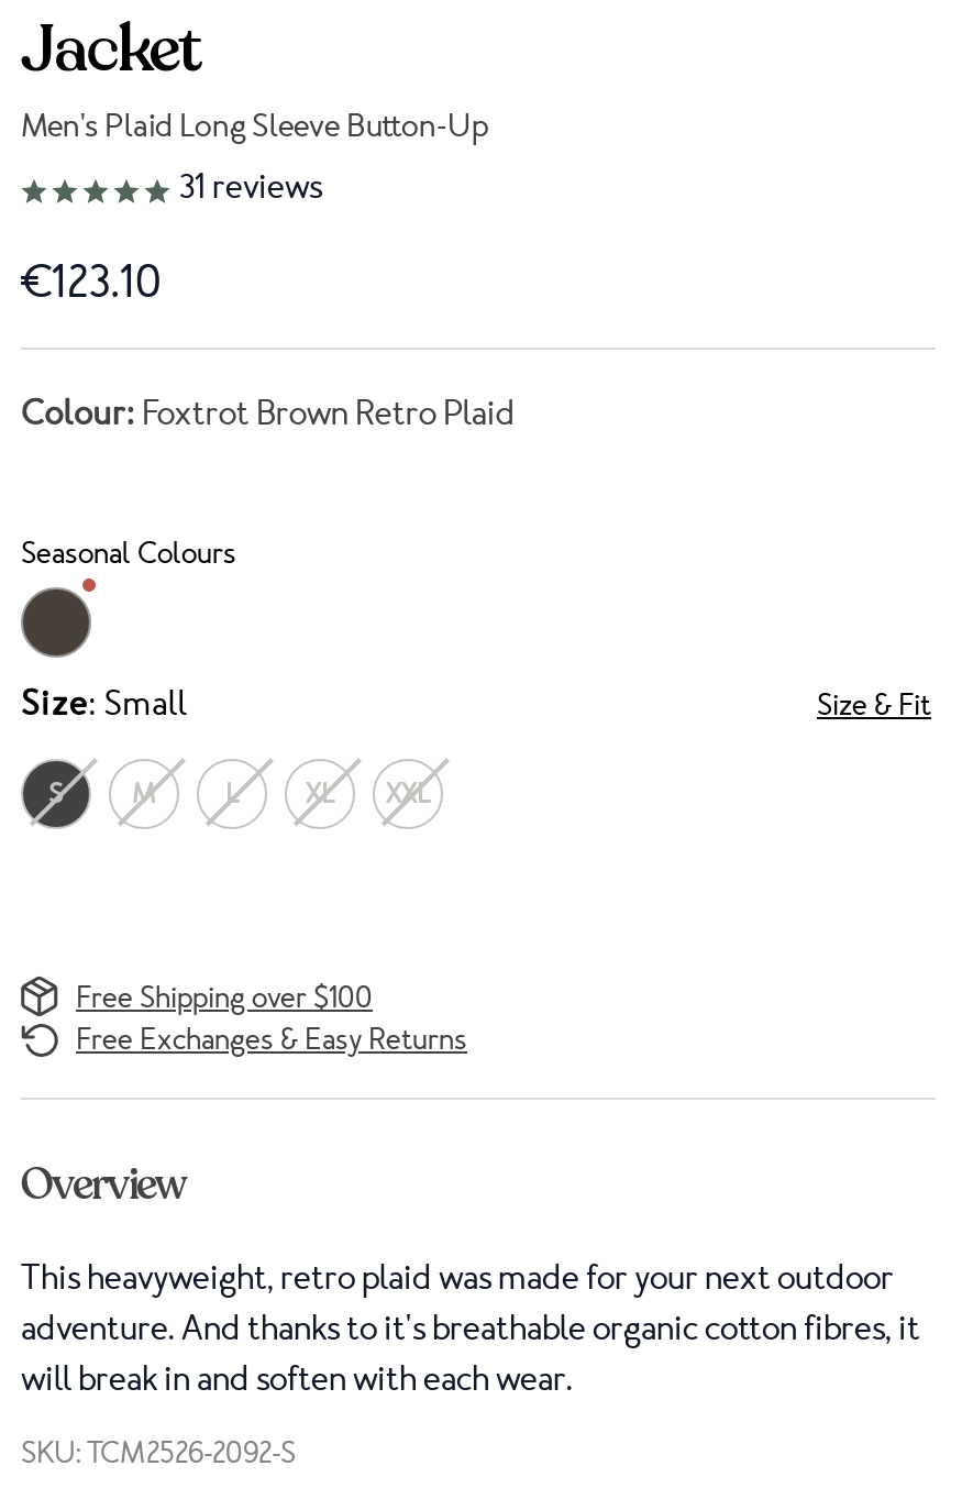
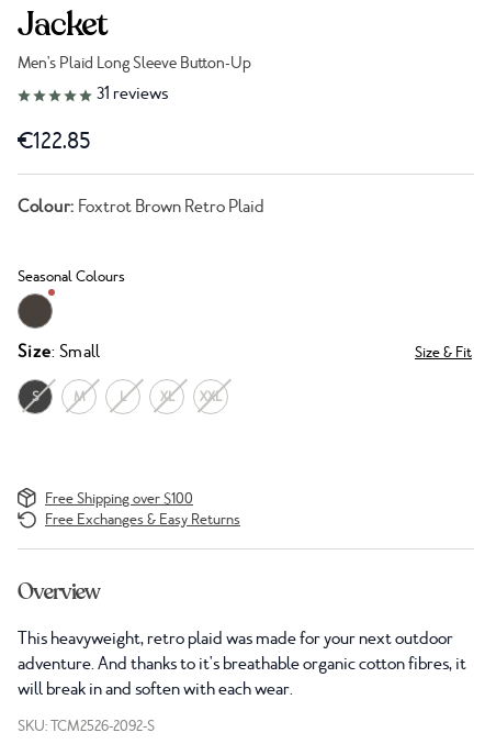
- €123.10
+ €122.85
